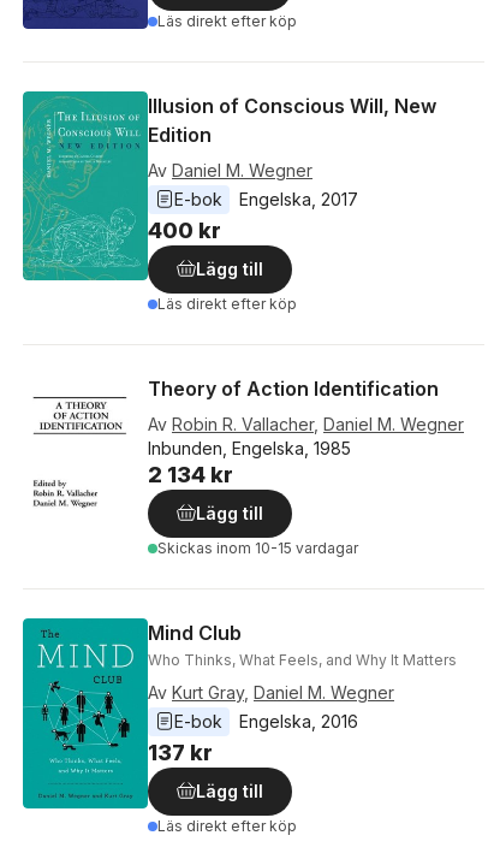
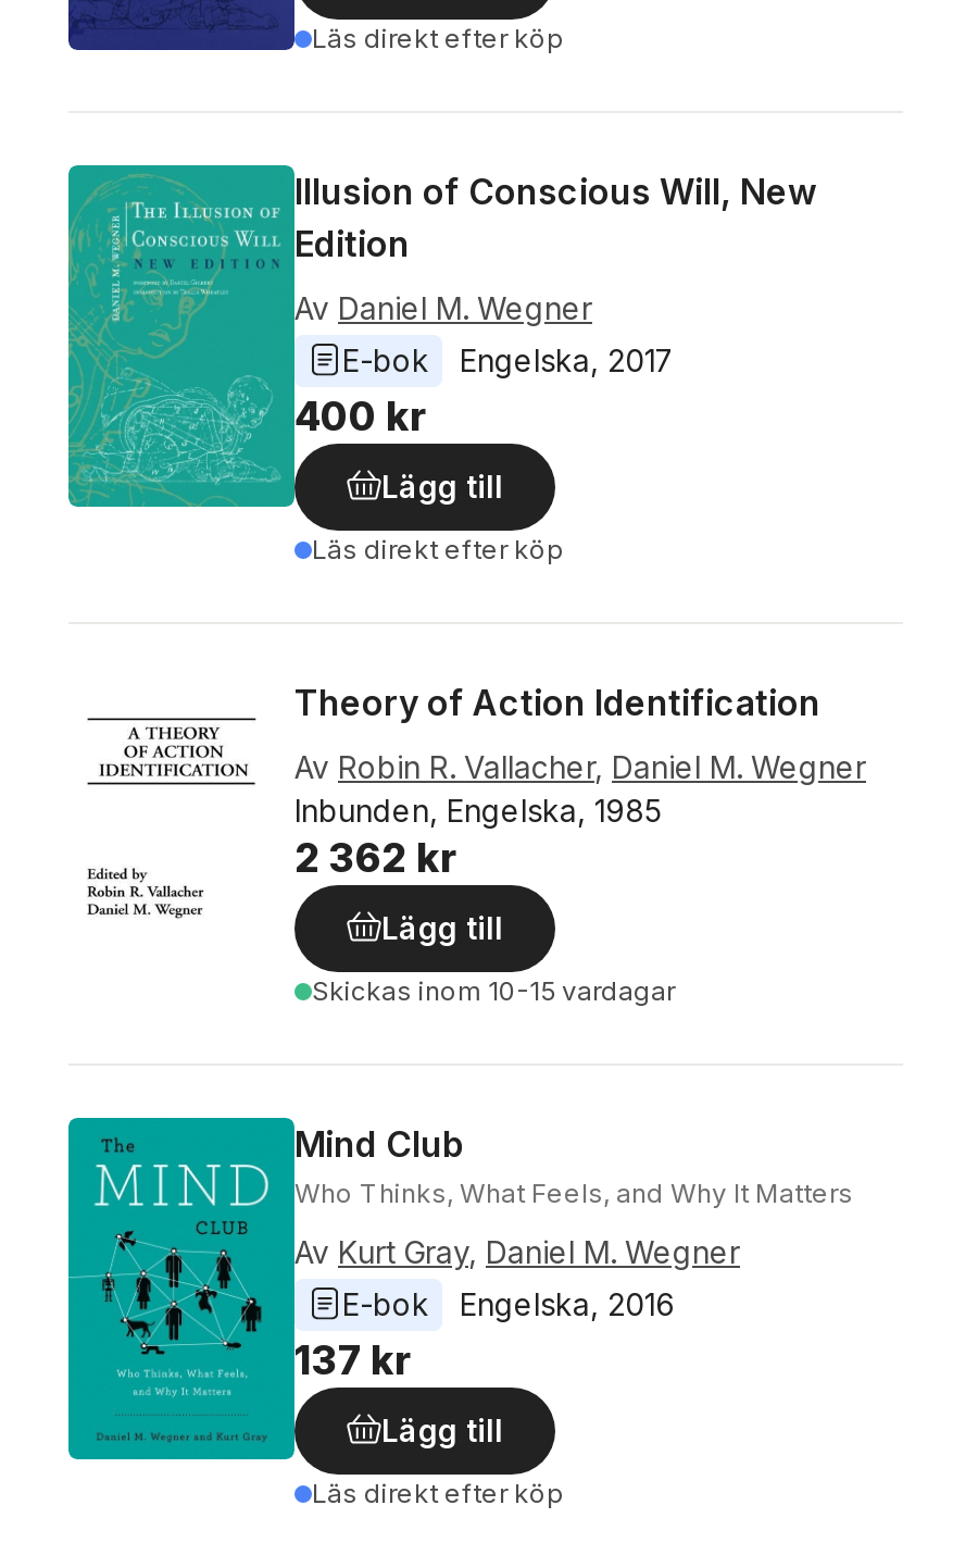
- 2 134 kr
+ 2 362 kr
